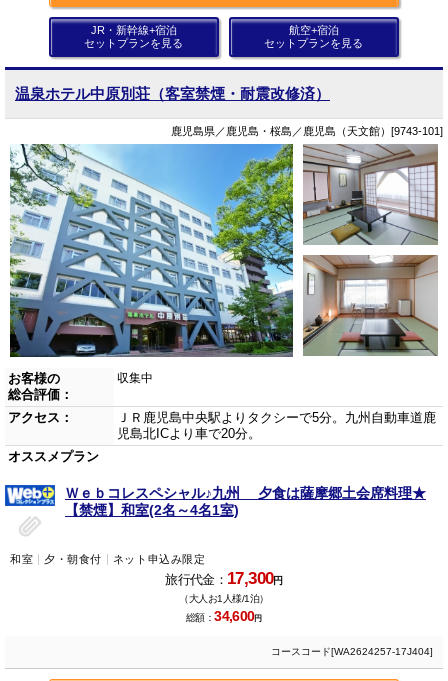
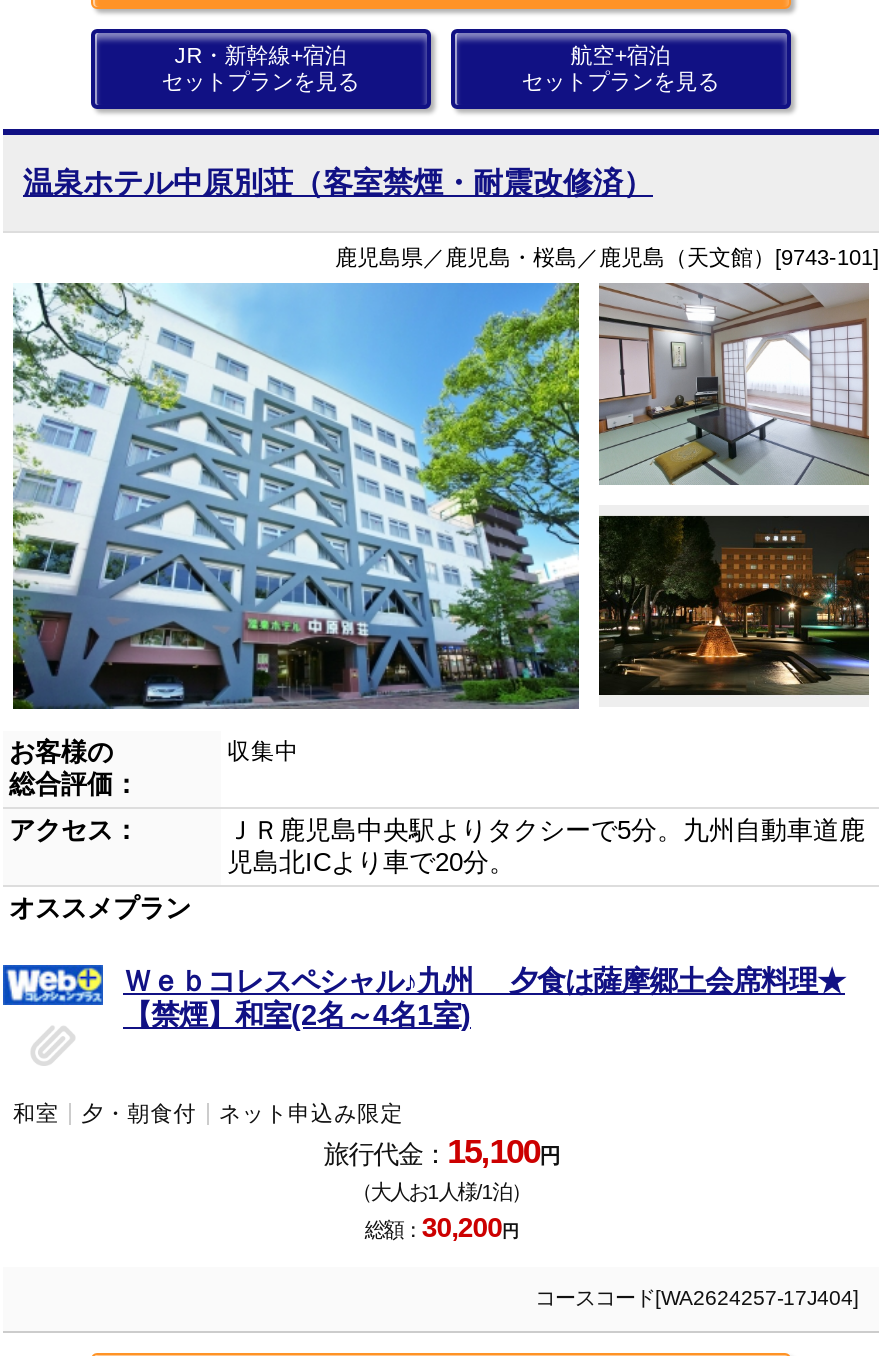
- [image]
+ [image]

- 旅行代金：17,300円
+ 旅行代金：15,100円

- 総額：34,600円
+ 総額：30,200円
